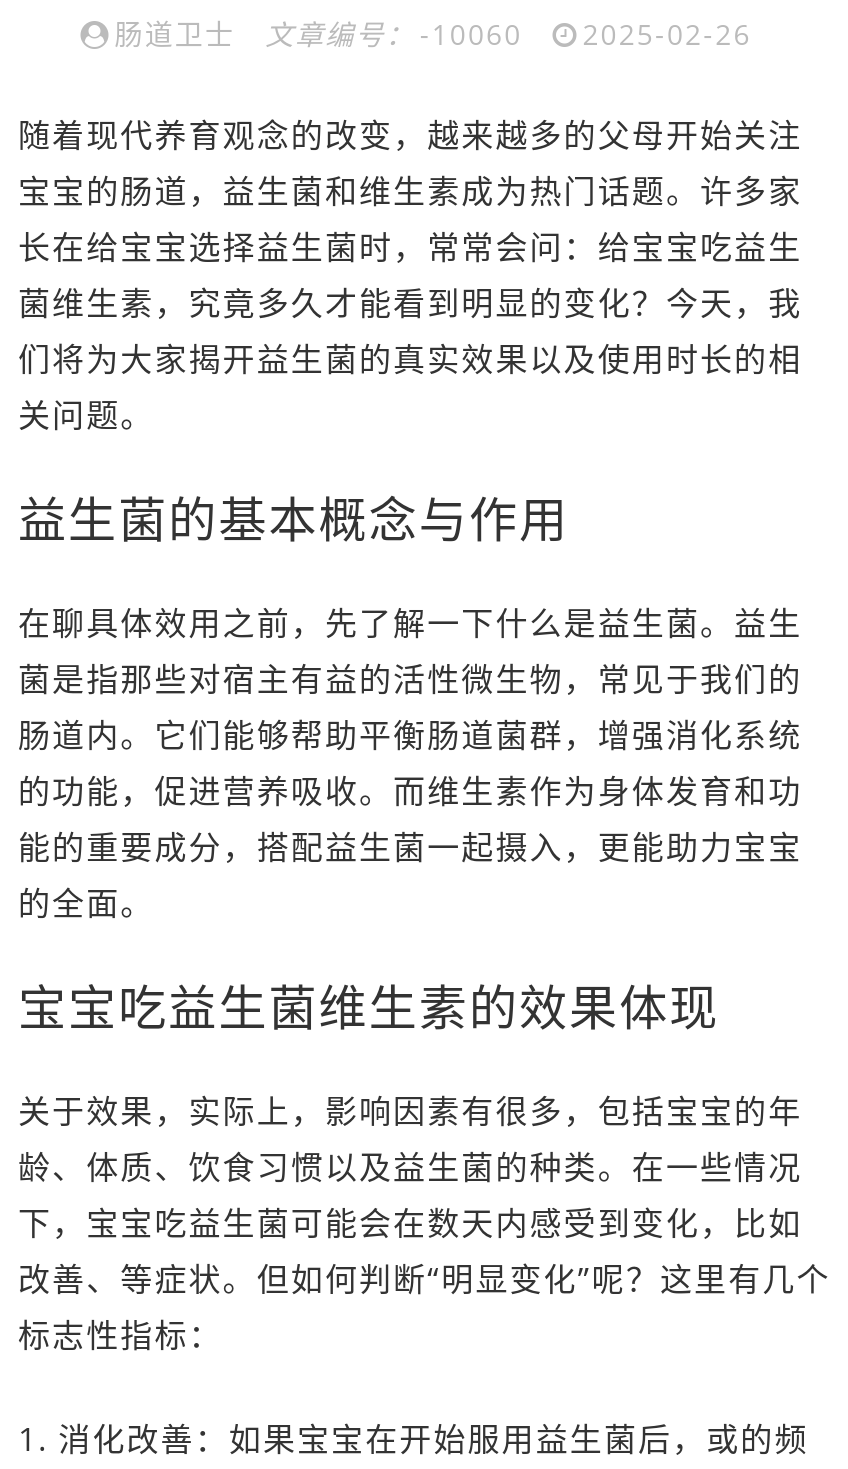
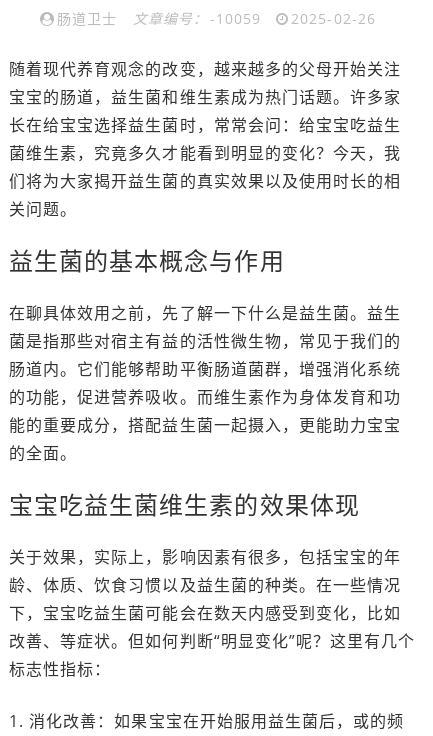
- 肠道卫士 文章编号： -10060 2025-02-26
+ 肠道卫士 文章编号： -10059 2025-02-26
